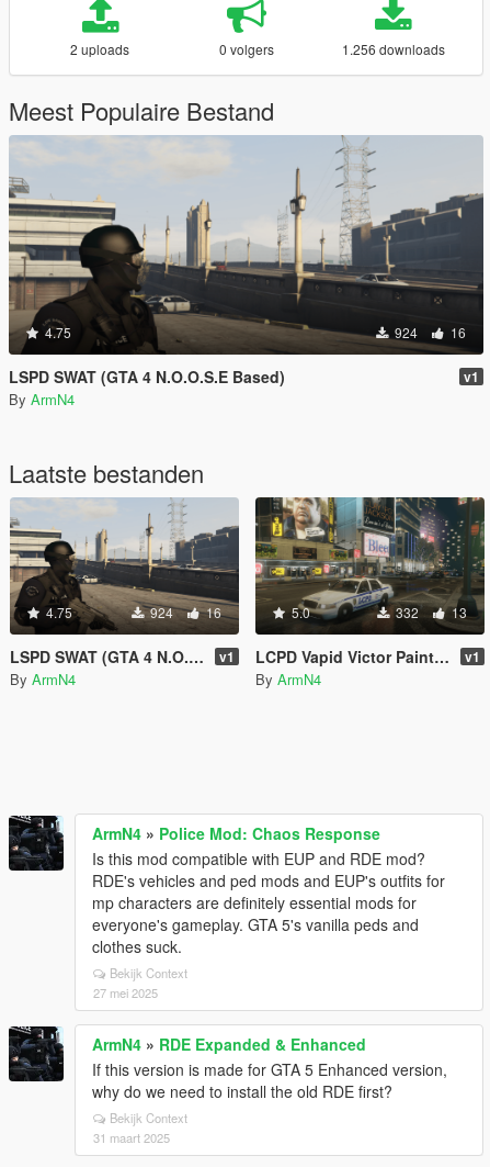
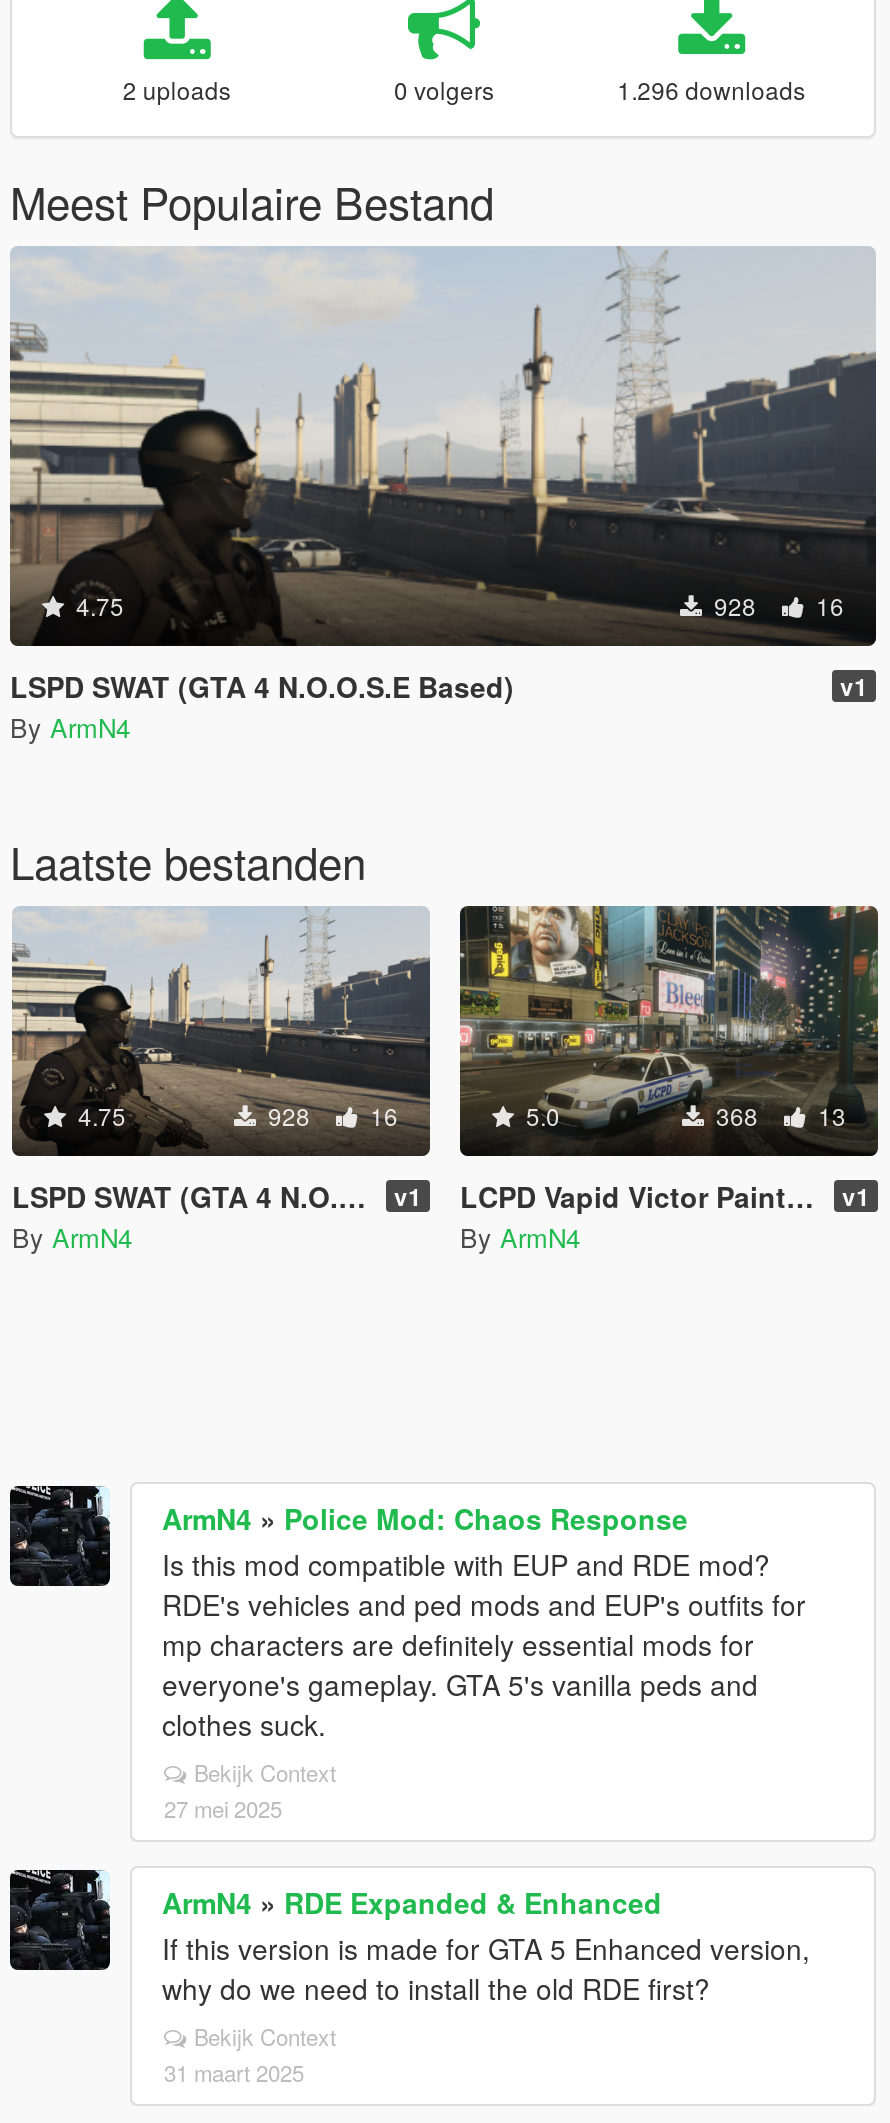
- 1.256 downloads
+ 1.296 downloads

- 924 16
+ 928 16

- 924 16
+ 928 16

- 332 13
+ 368 13
